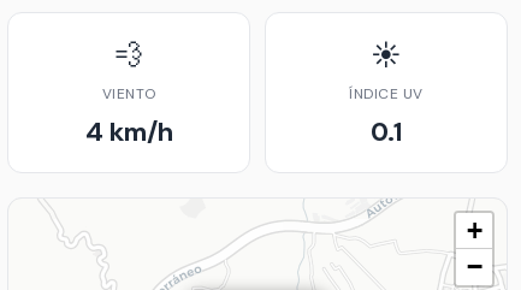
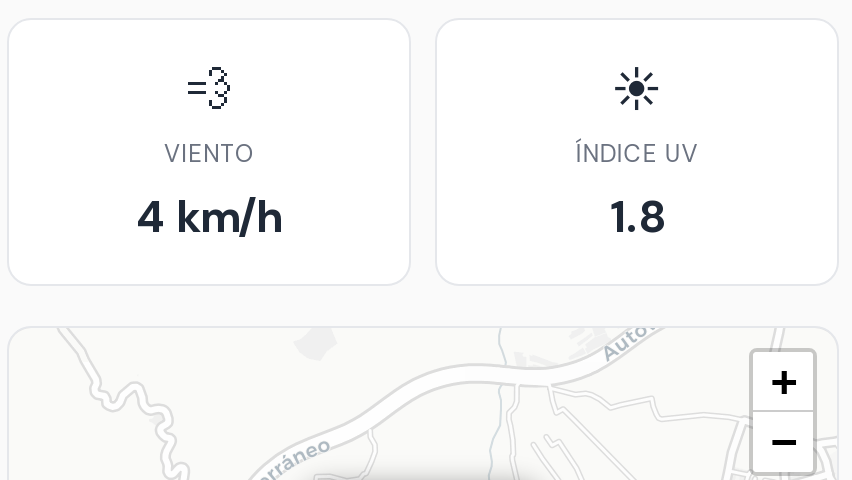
- 0.1
+ 1.8
